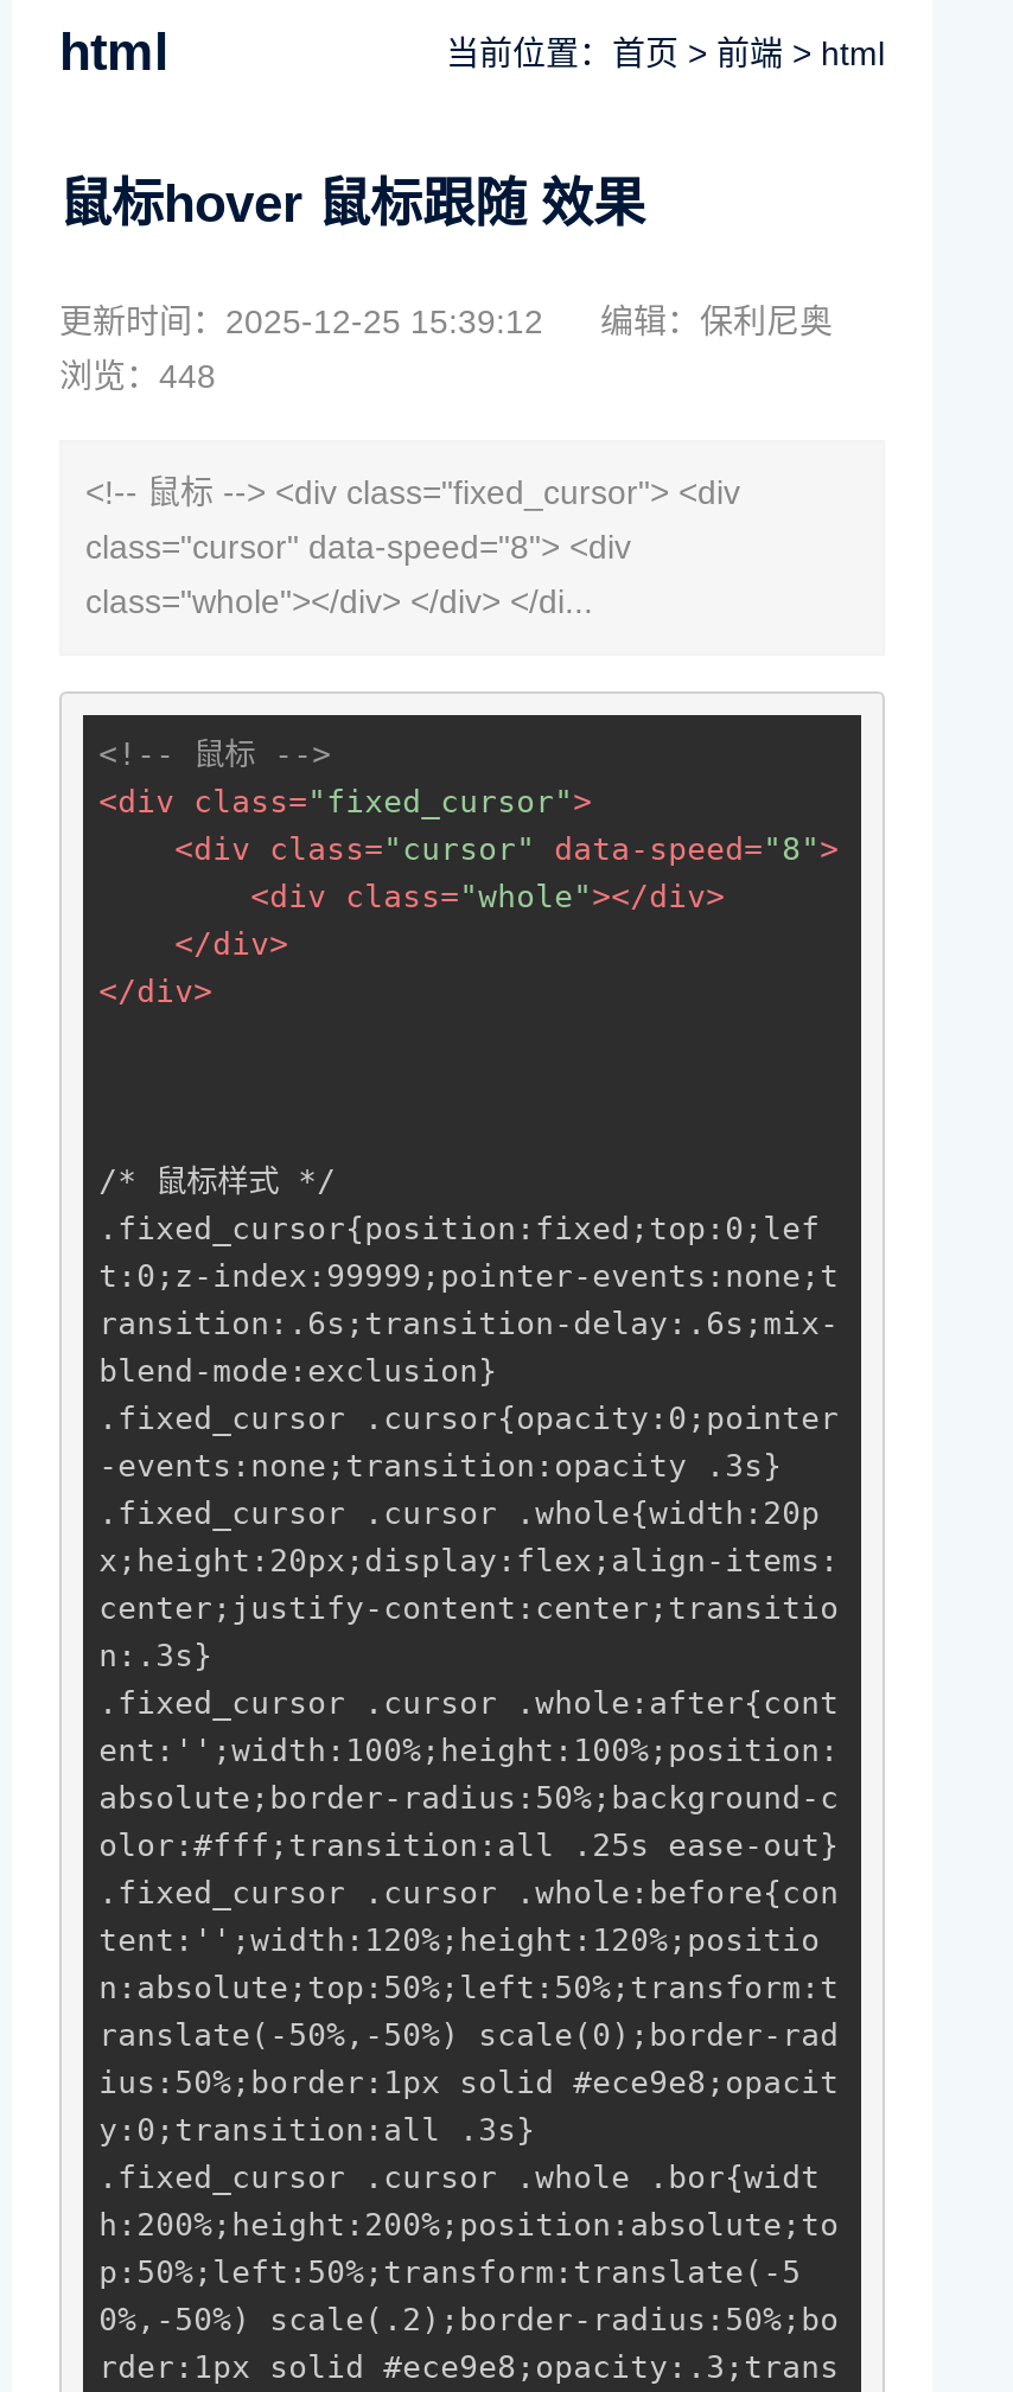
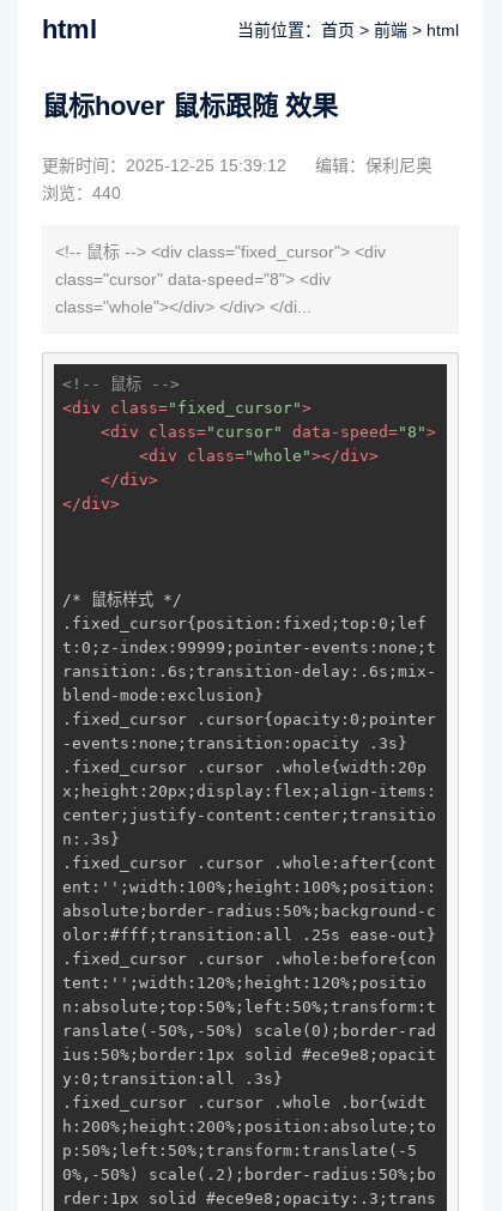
- 浏览：448
+ 浏览：440
